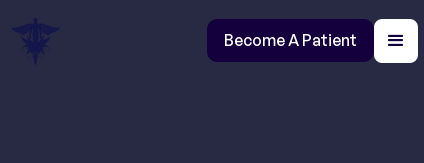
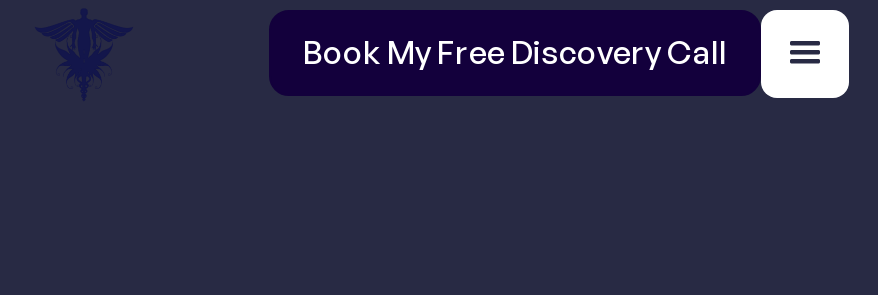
+ [image]

- Become A Patient
+ Book My Free Discovery Call
